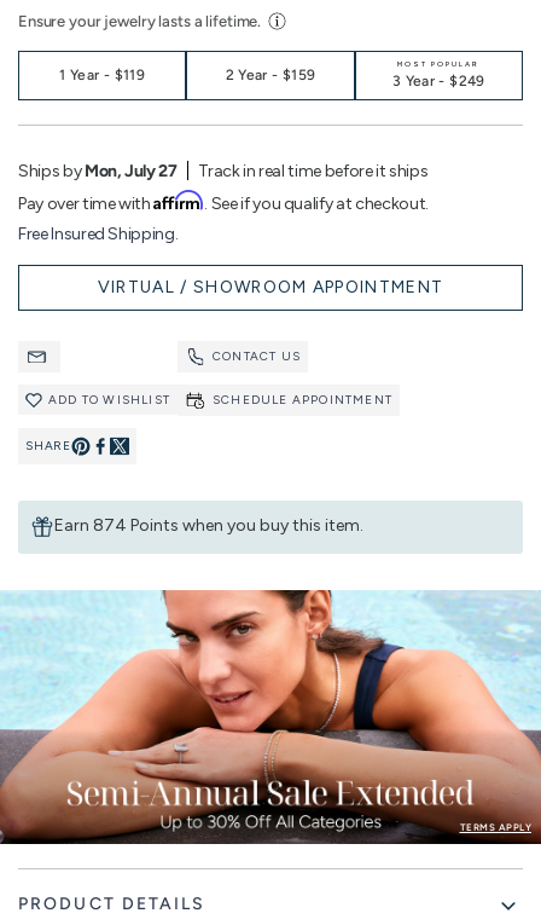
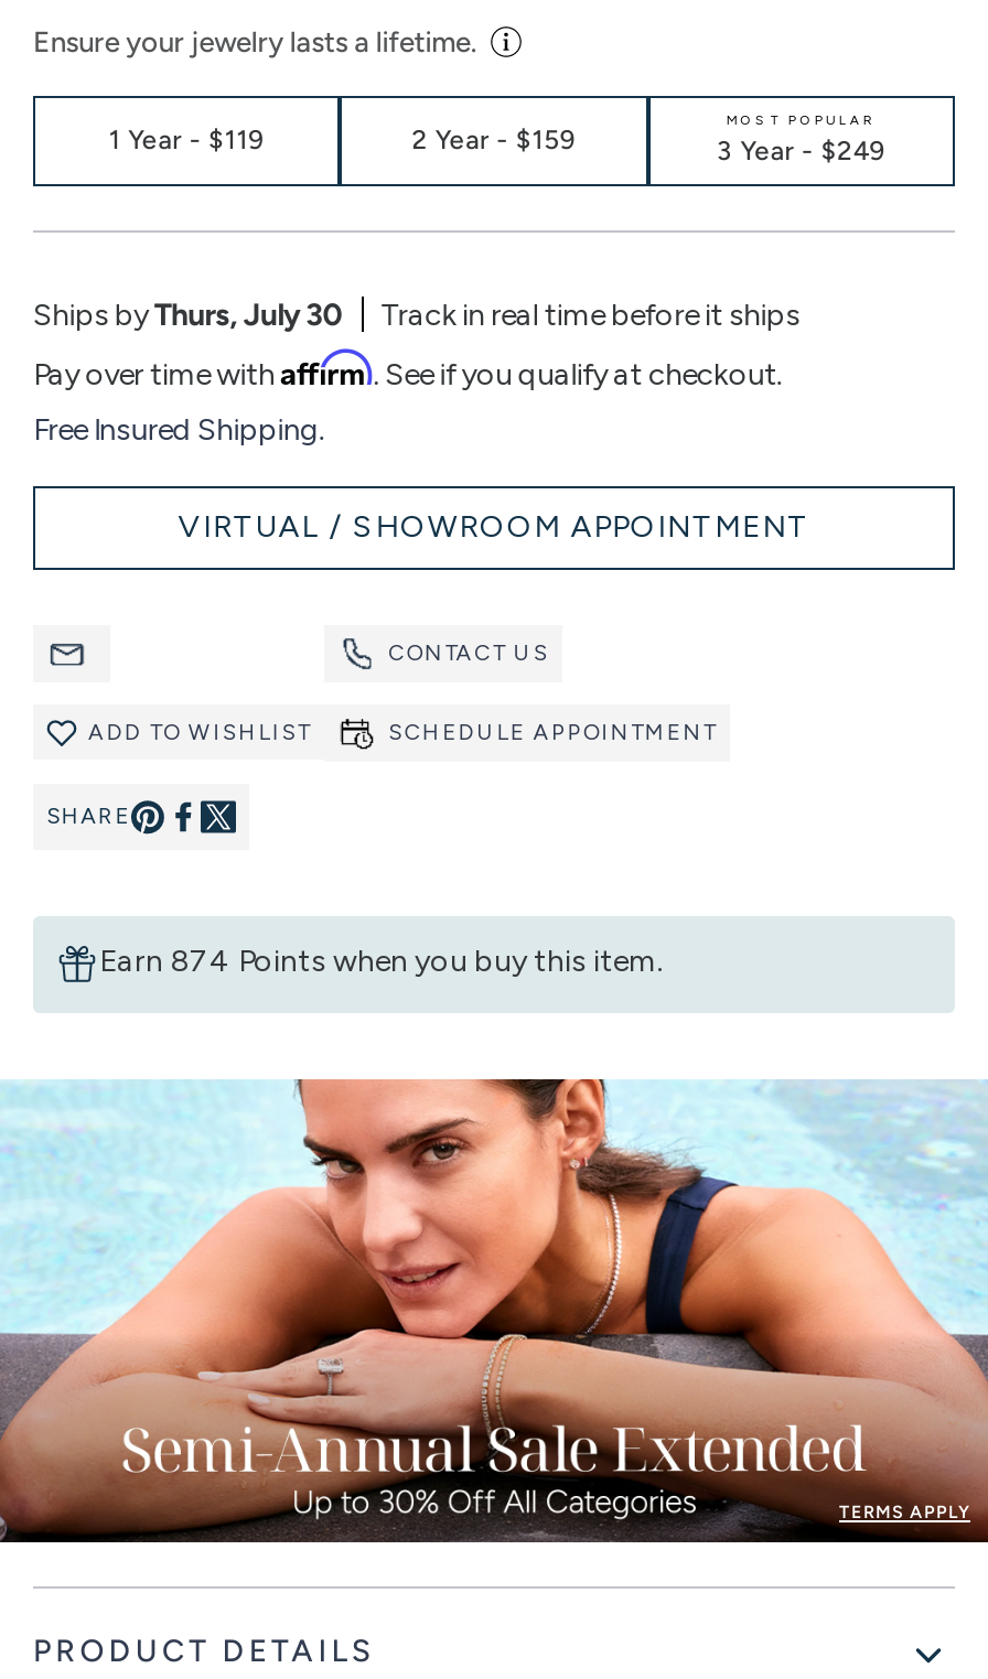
- Ships byMon, July 27
+ Ships byThurs, July 30
